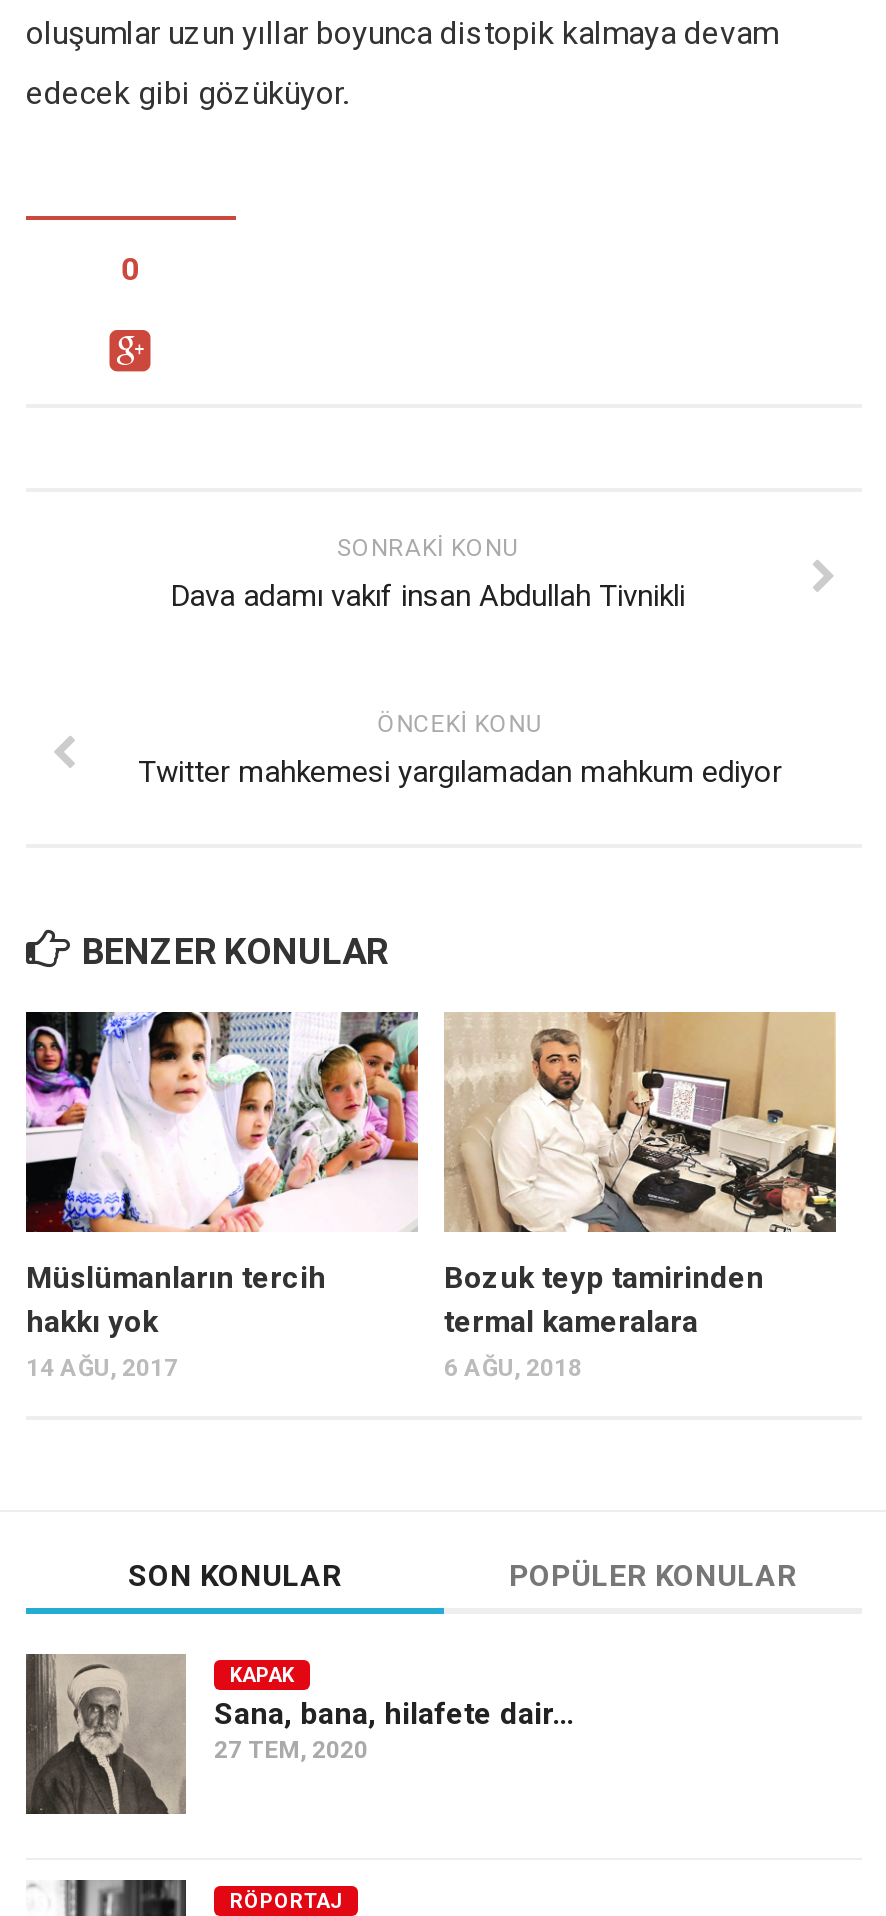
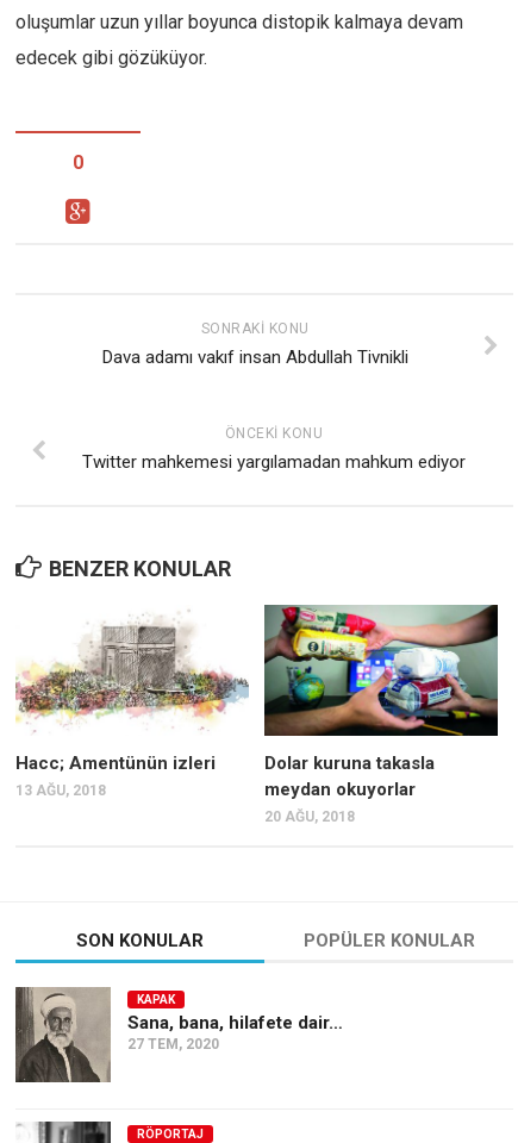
- [image]
- Müslümanların tercih
- hakkı yok
- 14 AĞU, 2017
+ [image]
+ Hacc; Amentünün izleri
+ 13 AĞU, 2018

- [image]
- Bozuk teyp tamirinden
- termal kameralara
- 6 AĞU, 2018
+ [image]
+ Dolar kuruna takasla
+ meydan okuyorlar
+ 20 AĞU, 2018
